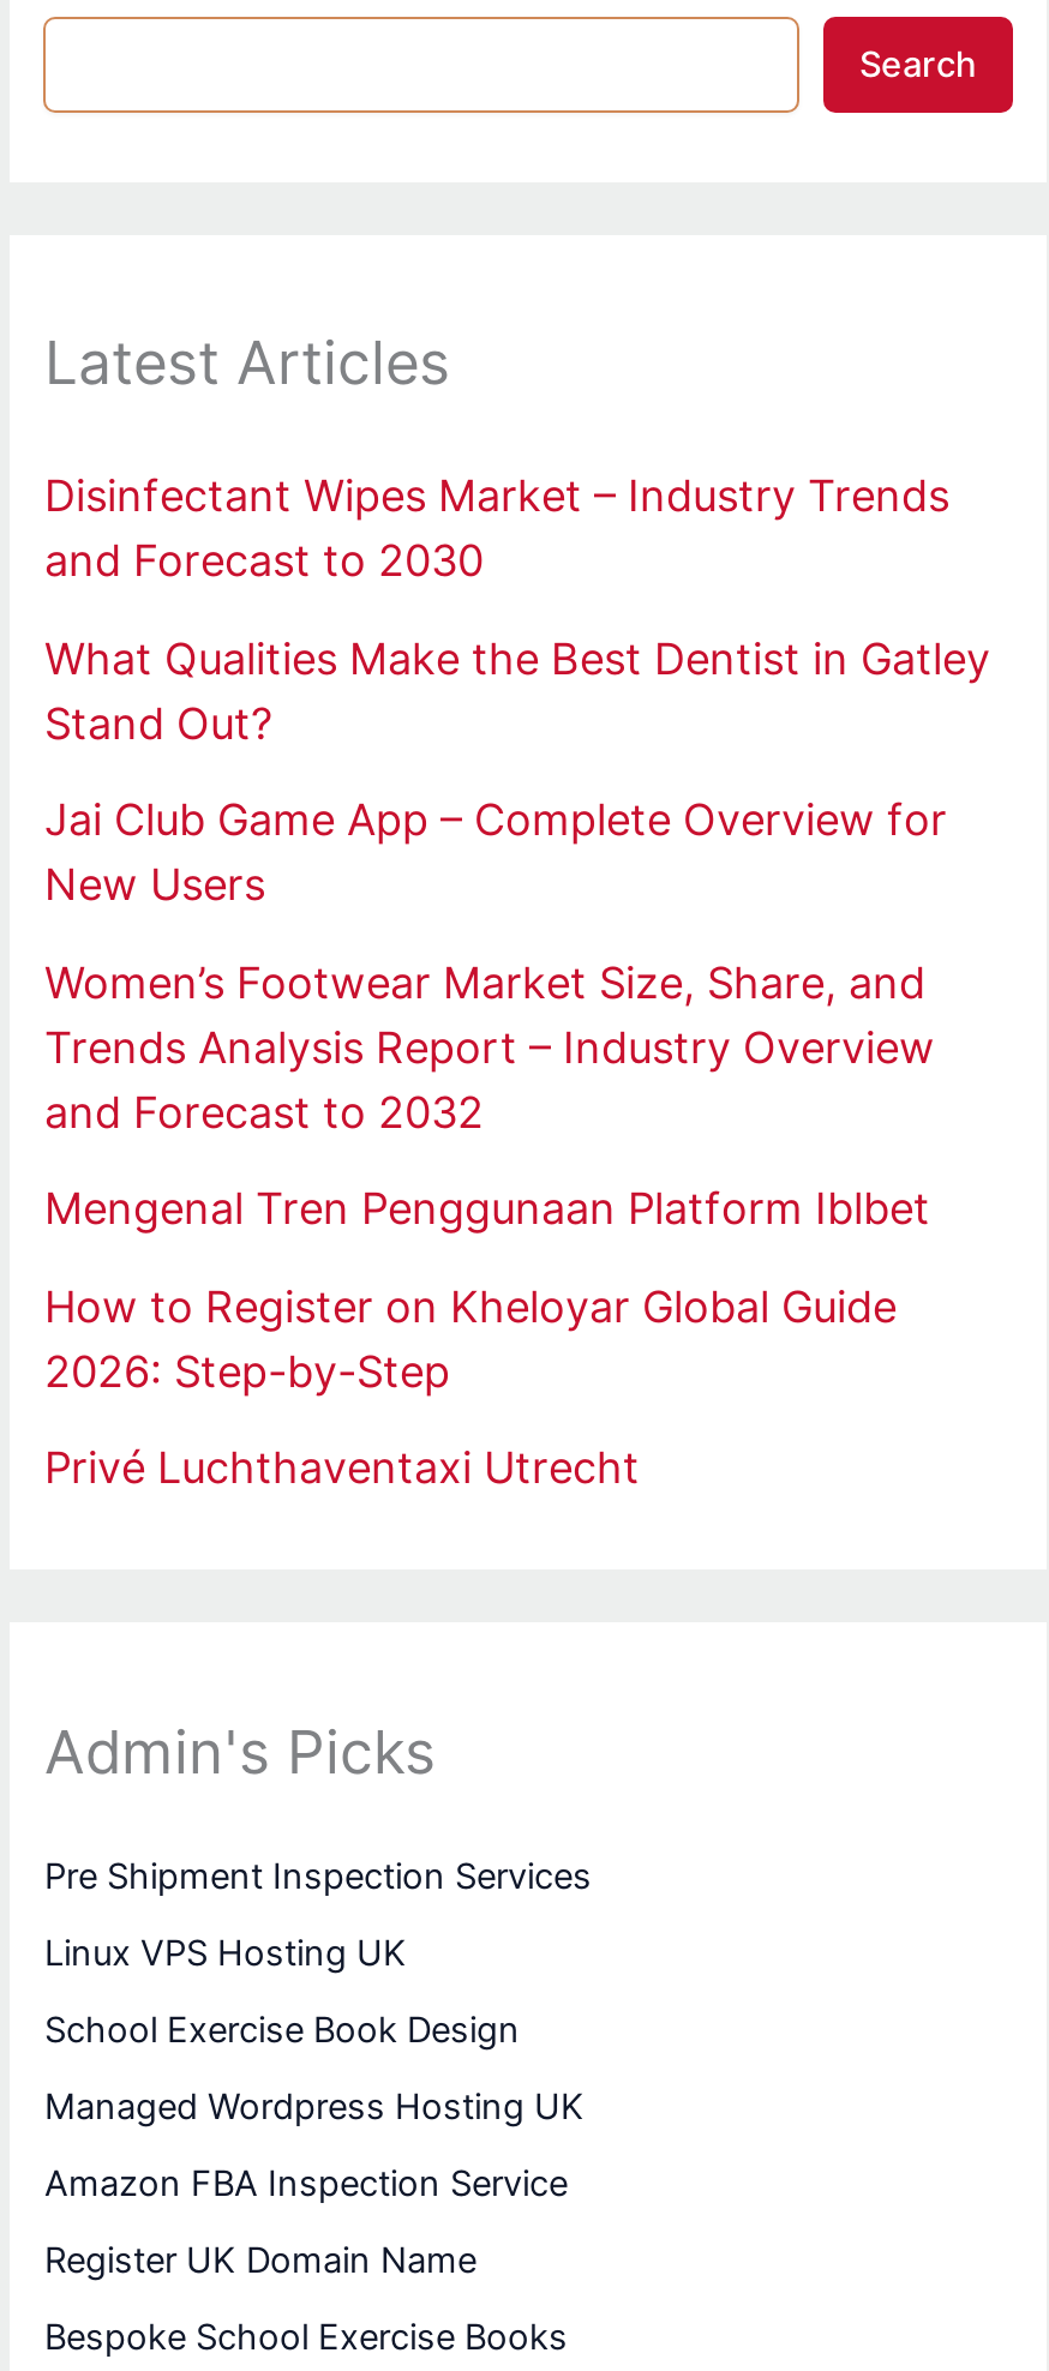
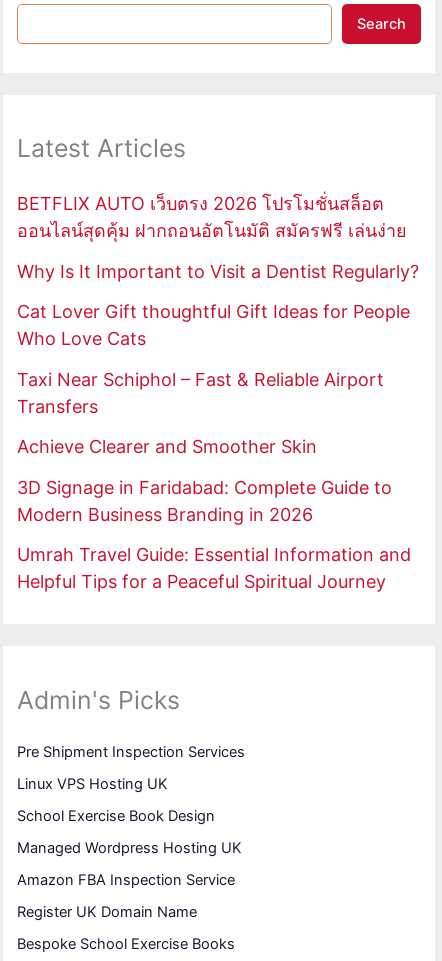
- Disinfectant Wipes Market – Industry Trends
- and Forecast to 2030
+ BETFLIX AUTO เว็บตรง 2026 โปรโมชั่นสล็อต
+ ออนไลน์สุดคุ้ม ฝากถอนอัตโนมัติ สมัครฟรี เล่นง่าย

- What Qualities Make the Best Dentist in Gatley
- Stand Out?
+ Why Is It Important to Visit a Dentist Regularly?

- Jai Club Game App – Complete Overview for
- New Users
+ Cat Lover Gift thoughtful Gift Ideas for People
+ Who Love Cats

- Women’s Footwear Market Size, Share, and
- Trends Analysis Report – Industry Overview
- and Forecast to 2032
+ Taxi Near Schiphol – Fast & Reliable Airport
+ Transfers

- Mengenal Tren Penggunaan Platform Iblbet
+ Achieve Clearer and Smoother Skin

- How to Register on Kheloyar Global Guide
- 2026: Step-by-Step
+ 3D Signage in Faridabad: Complete Guide to
+ Modern Business Branding in 2026

- Privé Luchthaventaxi Utrecht
+ Umrah Travel Guide: Essential Information and
+ Helpful Tips for a Peaceful Spiritual Journey
